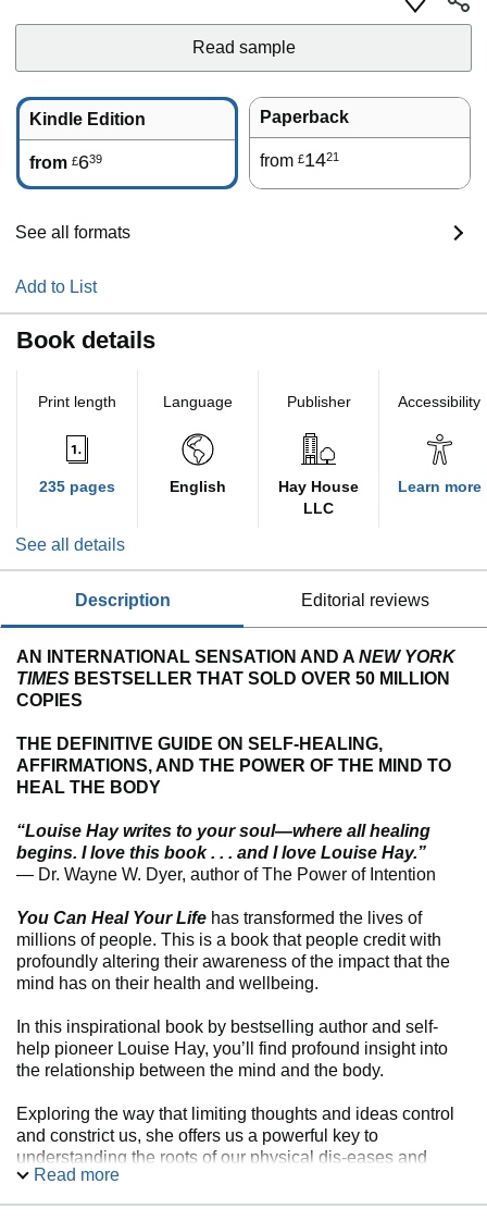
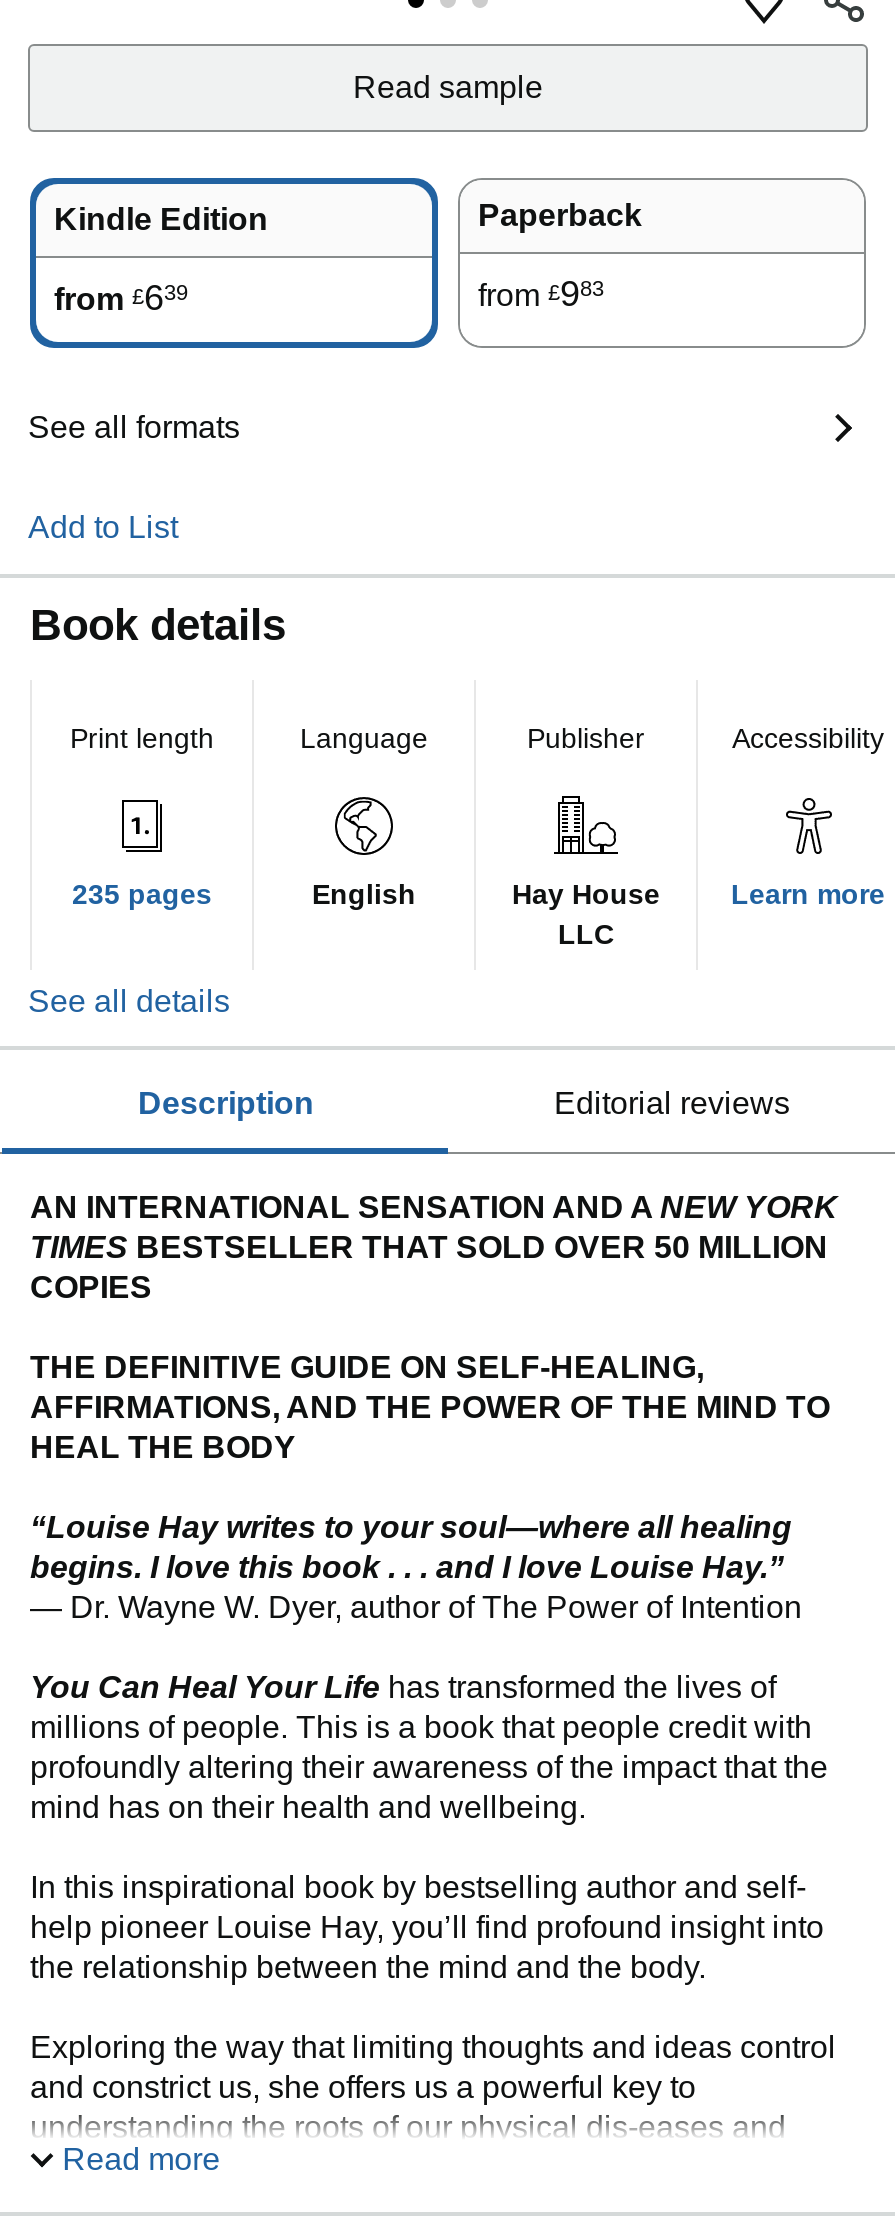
- from £1421
+ from £983
